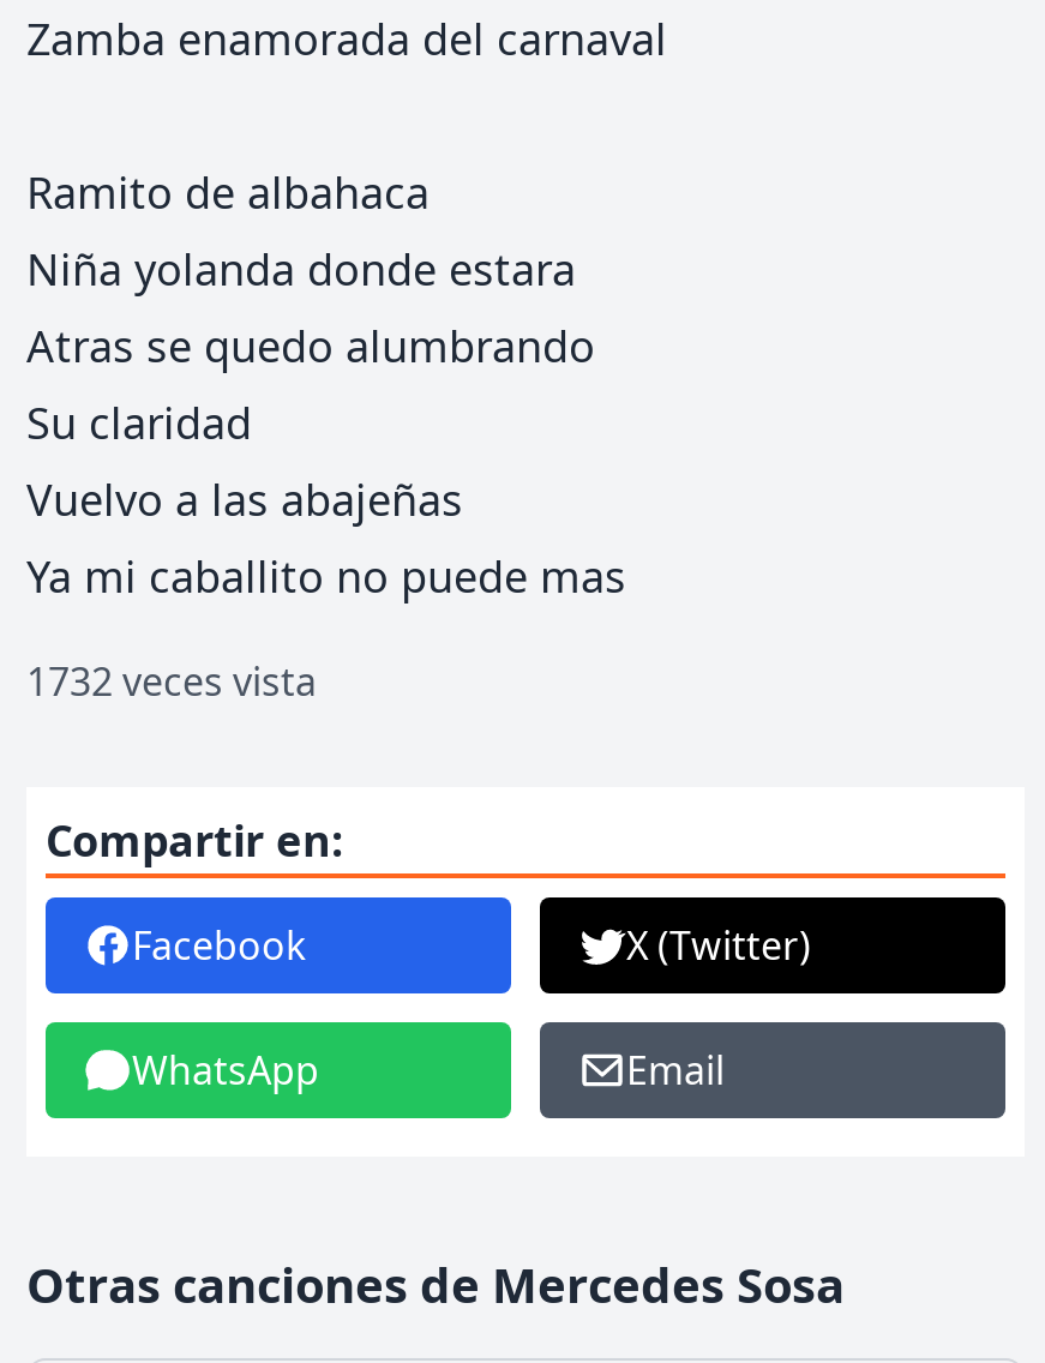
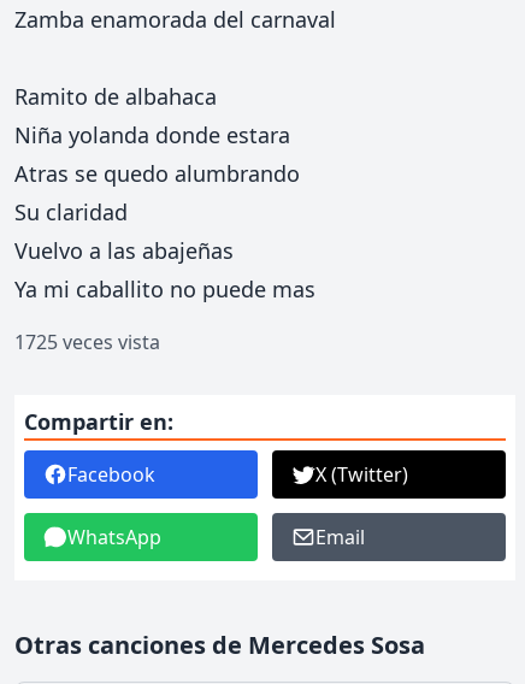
- 1732 veces vista
+ 1725 veces vista
